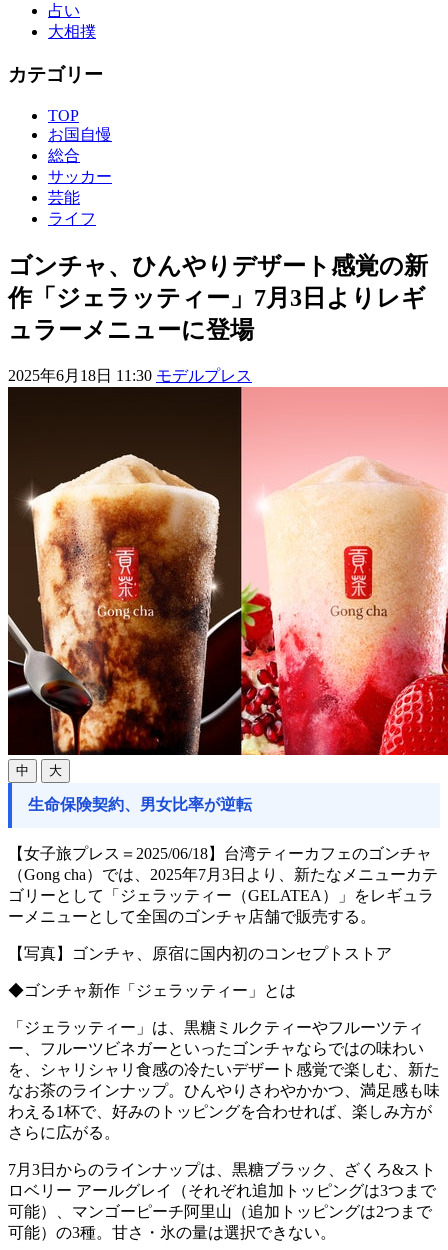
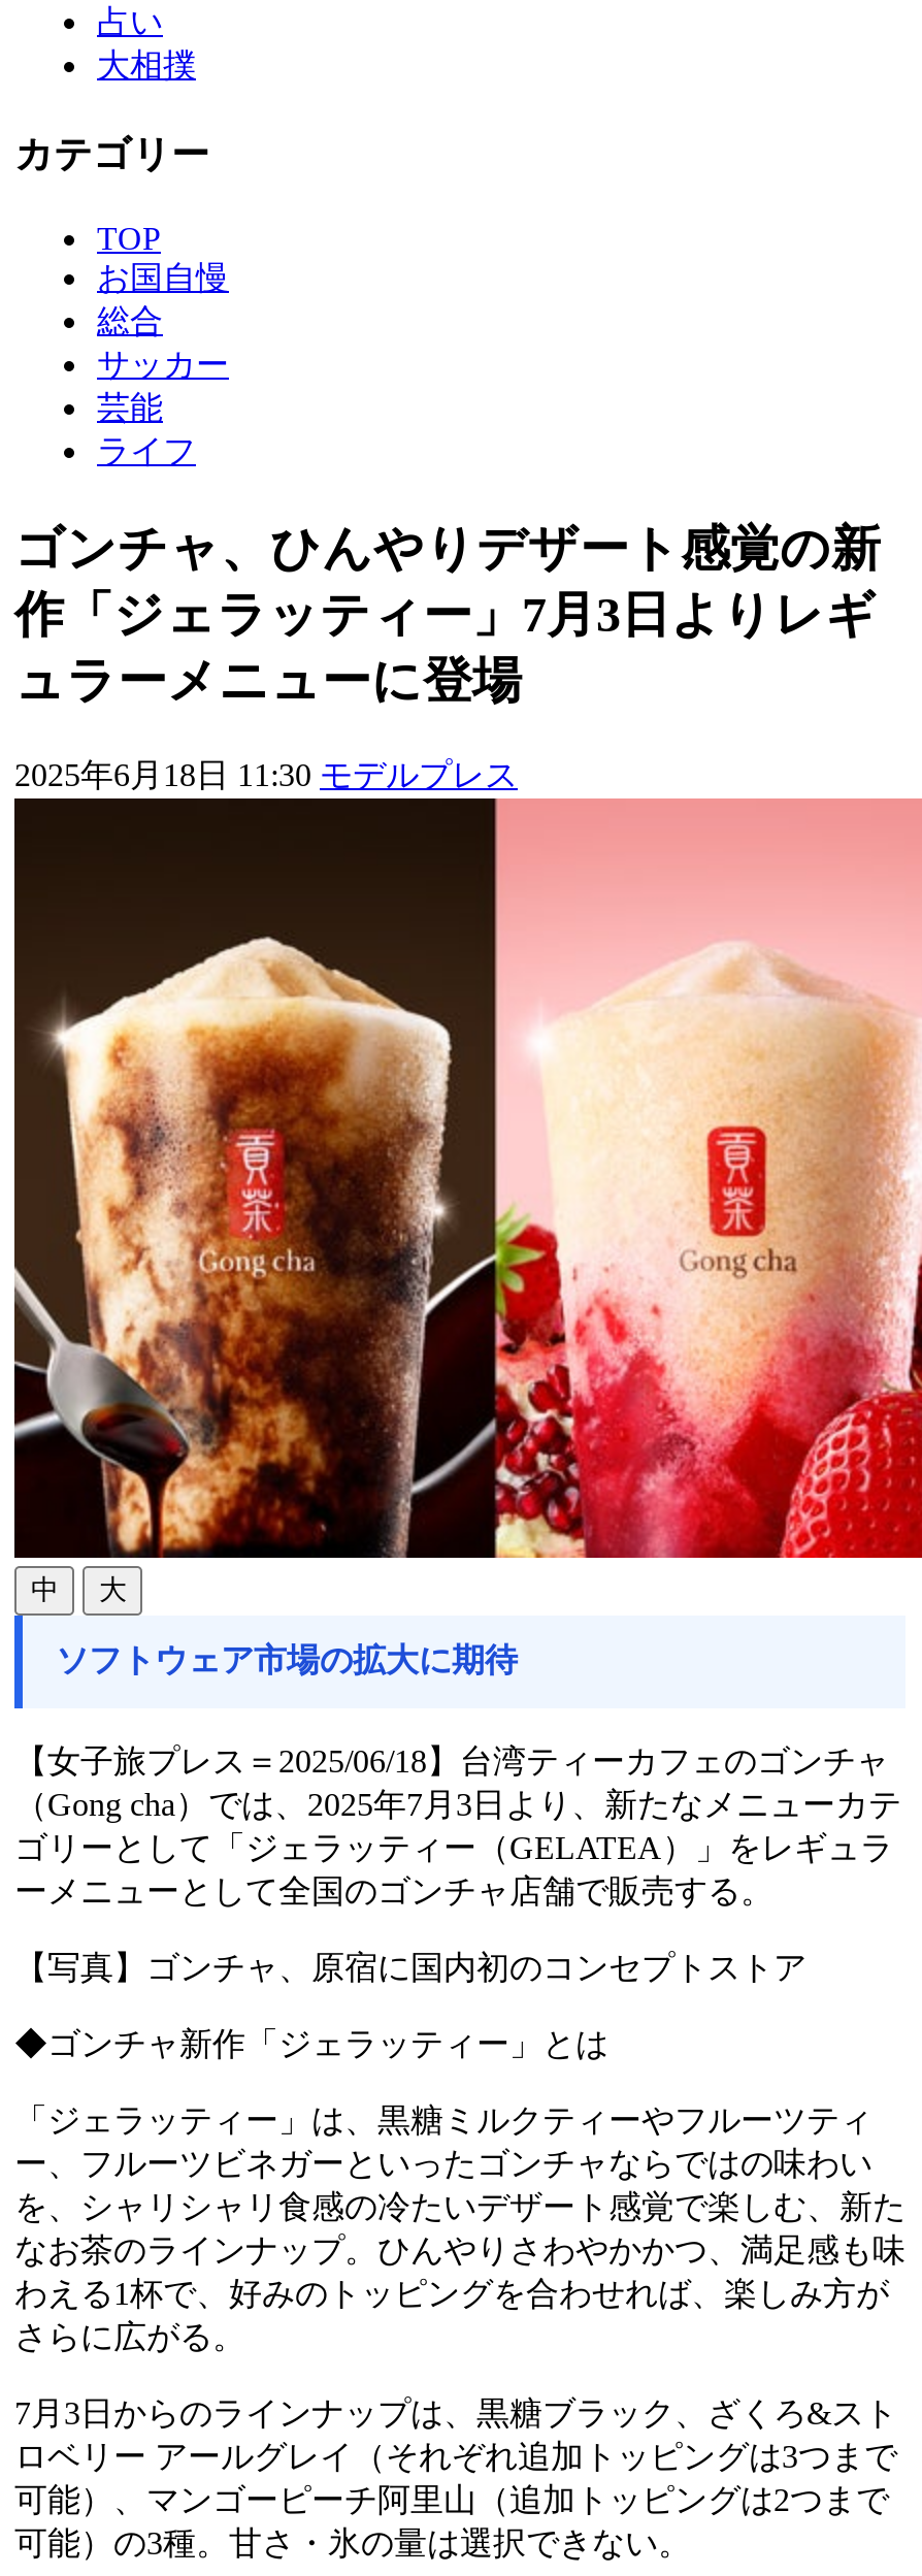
- 生命保険契約、男女比率が逆転
+ ソフトウェア市場の拡大に期待
